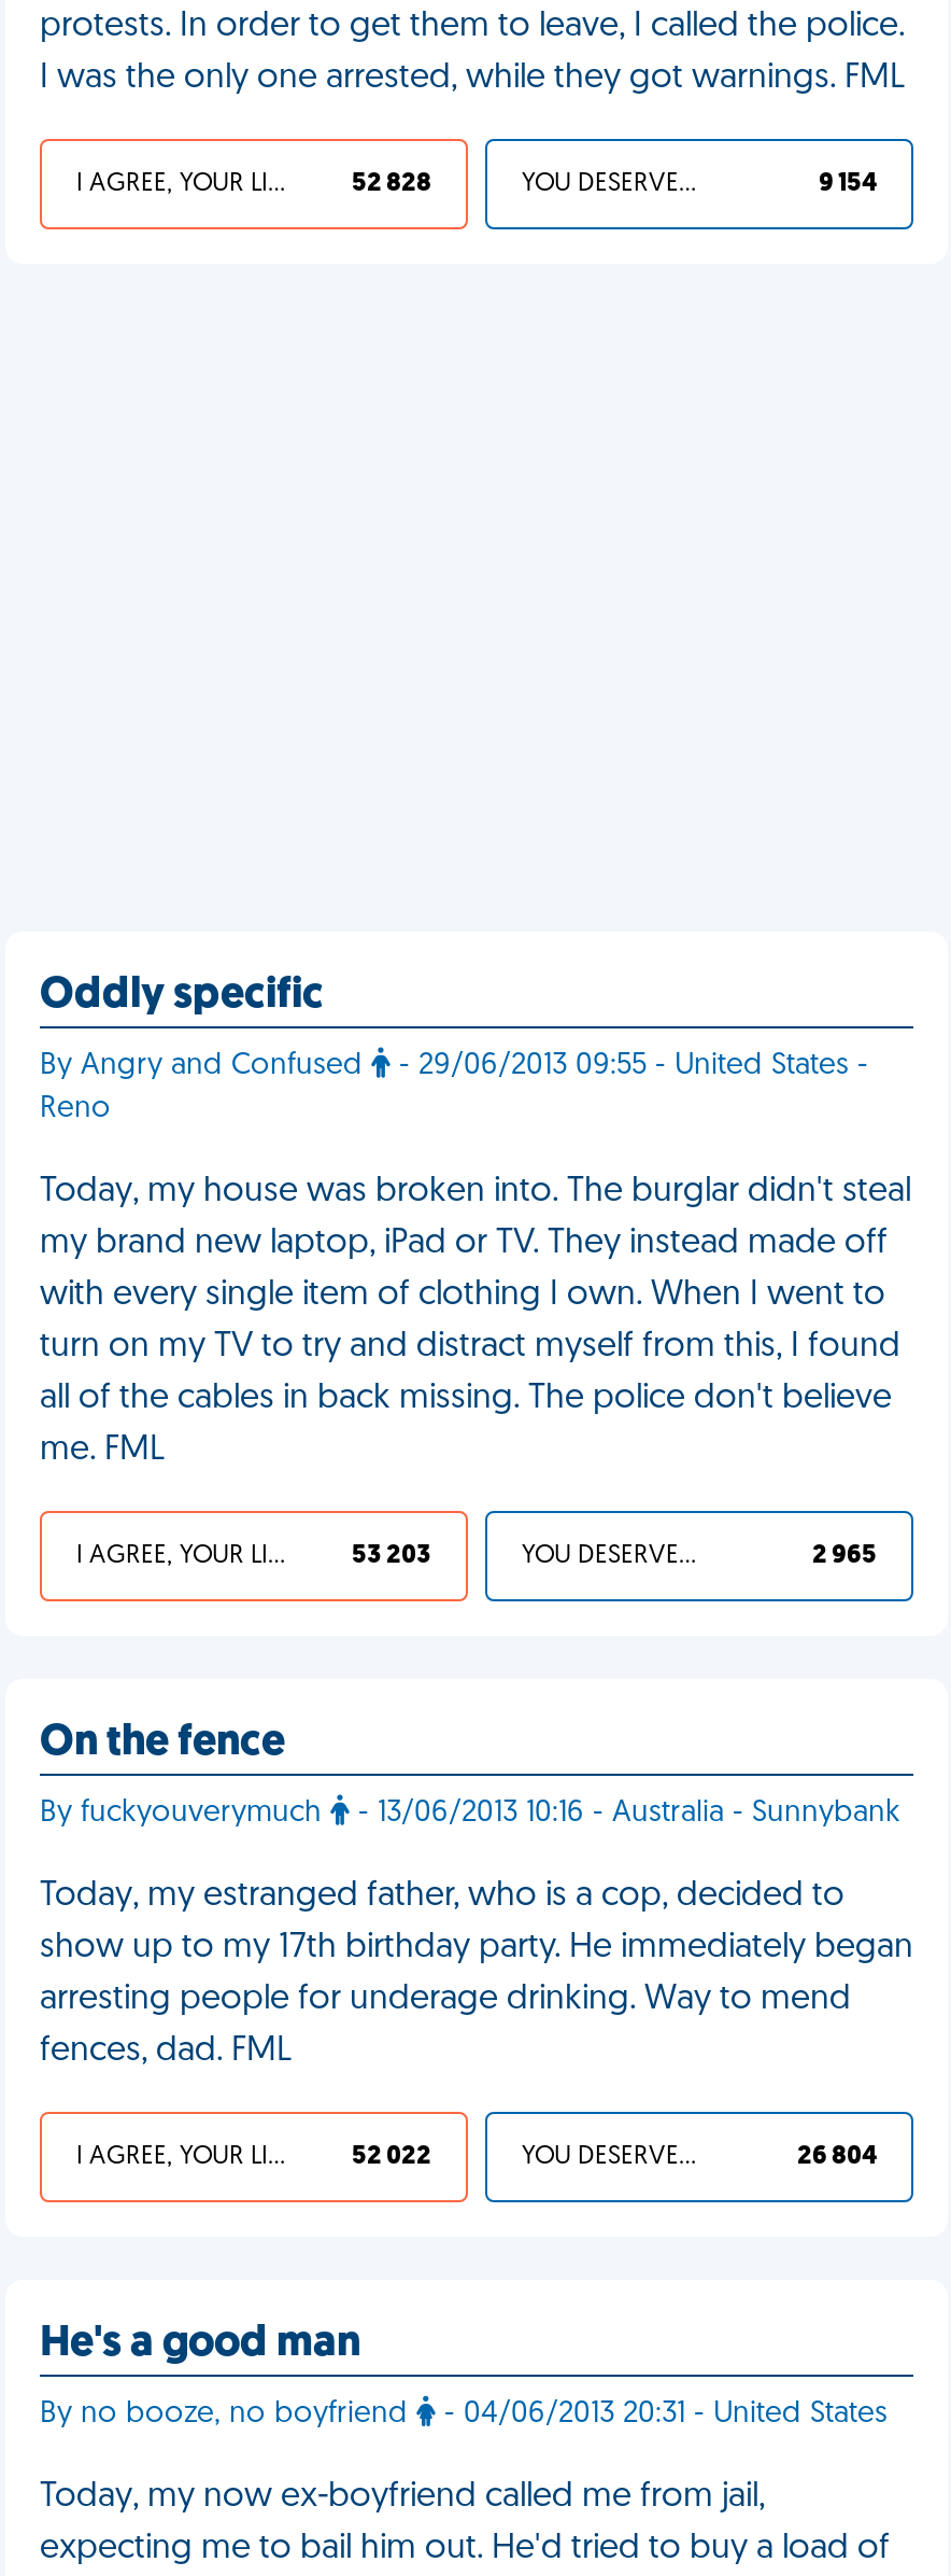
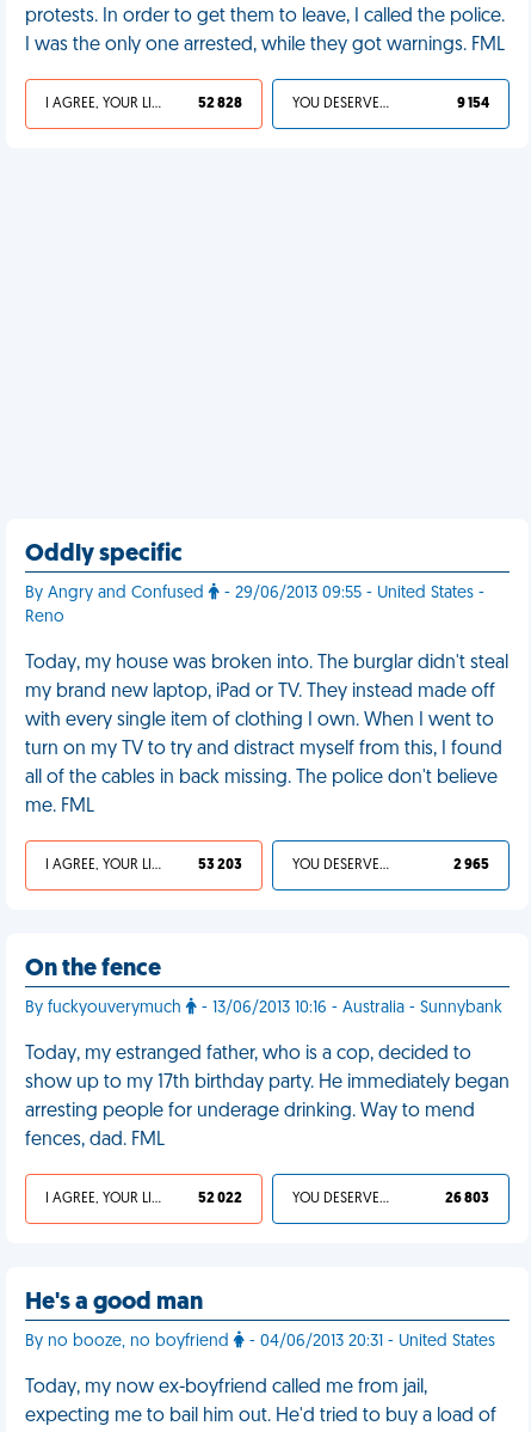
- 26 804
+ 26 803
